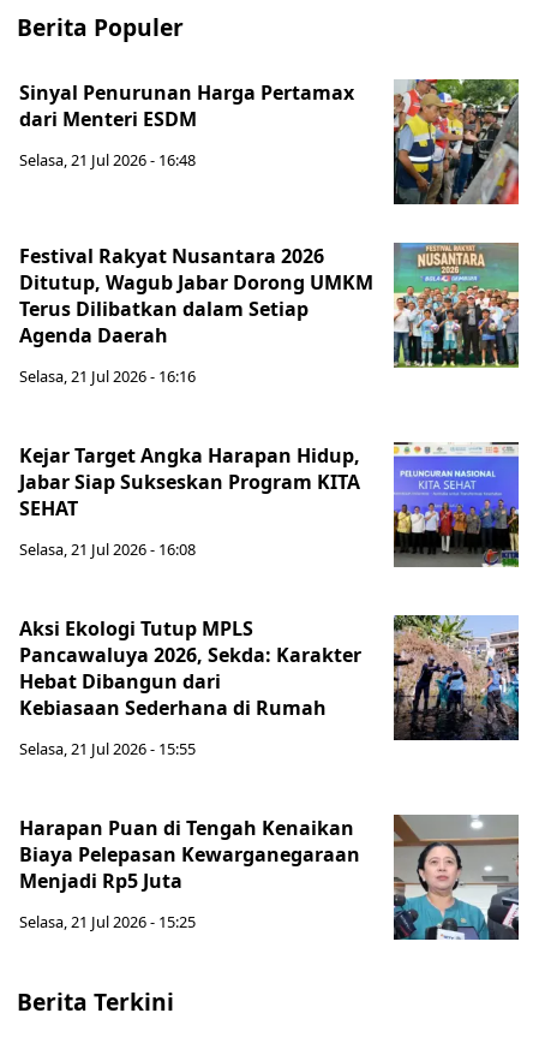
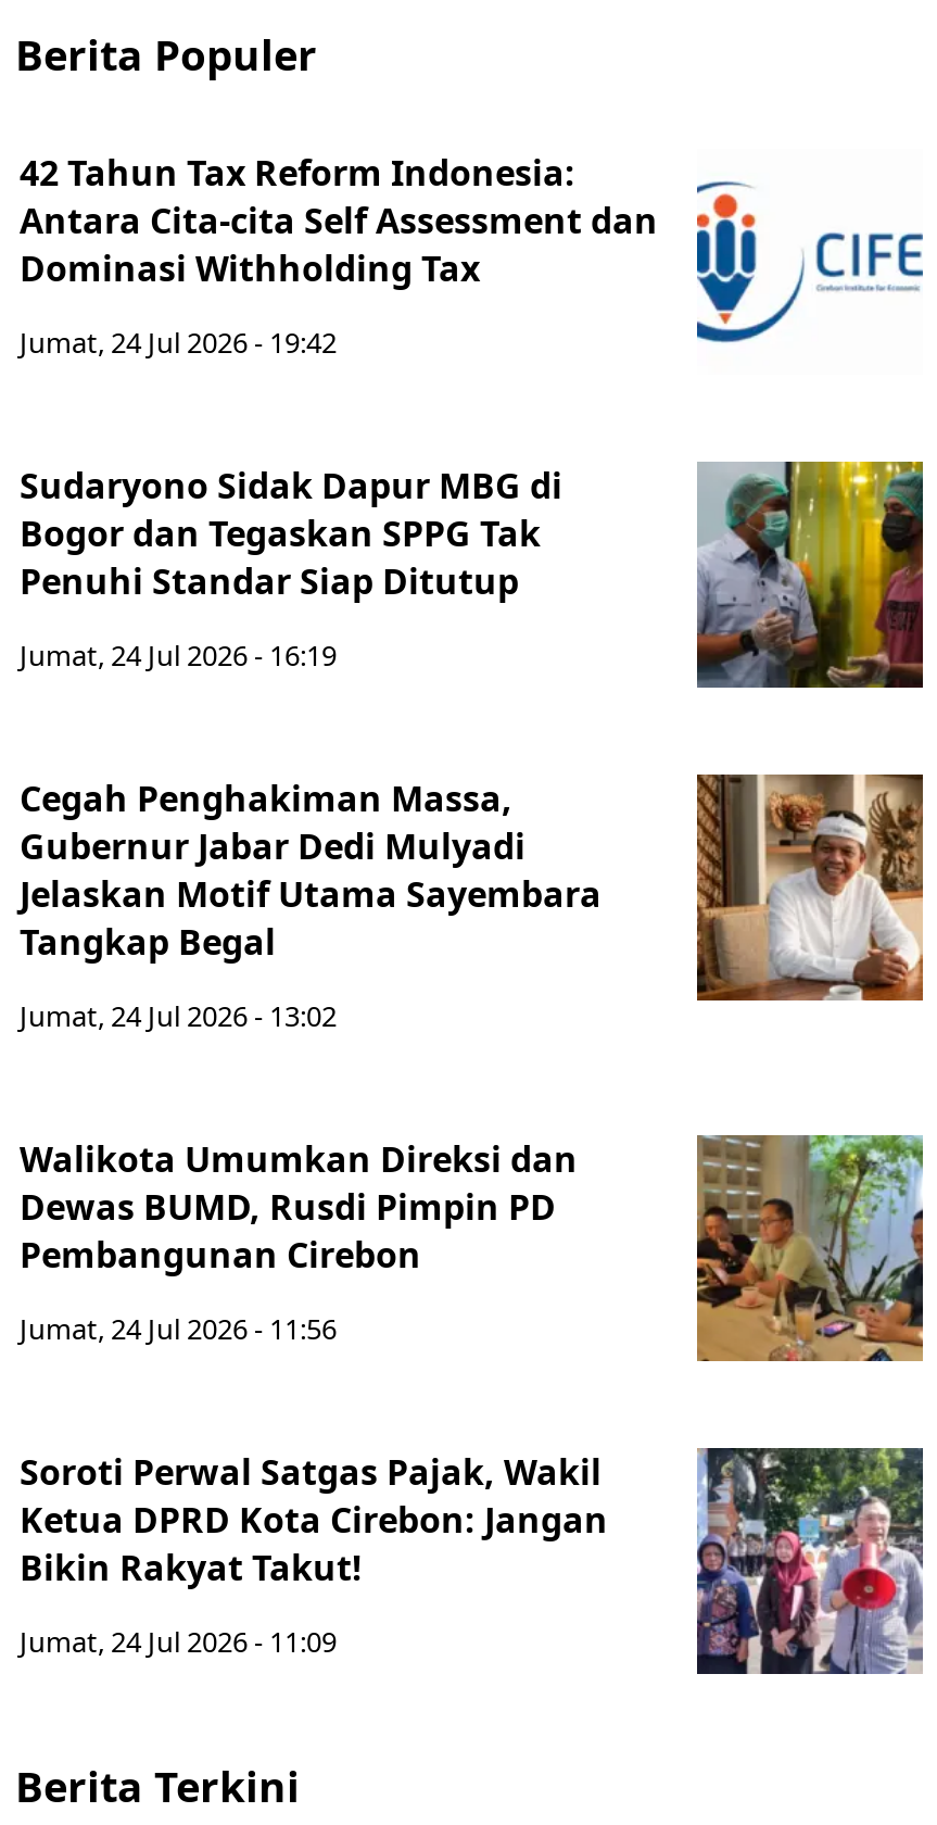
- [image]
- Sinyal Penurunan Harga Pertamax
- dari Menteri ESDM
+ [image]
+ 42 Tahun Tax Reform Indonesia:
+ Antara Cita-cita Self Assessment dan
+ Dominasi Withholding Tax

- Selasa, 21 Jul 2026 - 16:48
+ Jumat, 24 Jul 2026 - 19:42

- Festival Rakyat Nusantara 2026
- Ditutup, Wagub Jabar Dorong UMKM
- Terus Dilibatkan dalam Setiap
- Agenda Daerah
+ Sudaryono Sidak Dapur MBG di
+ Bogor dan Tegaskan SPPG Tak
+ Penuhi Standar Siap Ditutup

- [image]
+ [image]

- Selasa, 21 Jul 2026 - 16:16
+ Jumat, 24 Jul 2026 - 16:19

- Kejar Target Angka Harapan Hidup,
- Jabar Siap Sukseskan Program KITA
- SEHAT
+ Cegah Penghakiman Massa,
+ Gubernur Jabar Dedi Mulyadi
+ Jelaskan Motif Utama Sayembara
+ Tangkap Begal

- [image]
+ [image]

- Selasa, 21 Jul 2026 - 16:08
+ Jumat, 24 Jul 2026 - 13:02

- Aksi Ekologi Tutup MPLS
- Pancawaluya 2026, Sekda: Karakter
- Hebat Dibangun dari
- Kebiasaan Sederhana di Rumah
+ Walikota Umumkan Direksi dan
+ Dewas BUMD, Rusdi Pimpin PD
+ Pembangunan Cirebon

- [image]
+ [image]

- Selasa, 21 Jul 2026 - 15:55
+ Jumat, 24 Jul 2026 - 11:56

- [image]
- Harapan Puan di Tengah Kenaikan
- Biaya Pelepasan Kewarganegaraan
- Menjadi Rp5 Juta
+ [image]
+ Soroti Perwal Satgas Pajak, Wakil
+ Ketua DPRD Kota Cirebon: Jangan
+ Bikin Rakyat Takut!

- Selasa, 21 Jul 2026 - 15:25
+ Jumat, 24 Jul 2026 - 11:09
